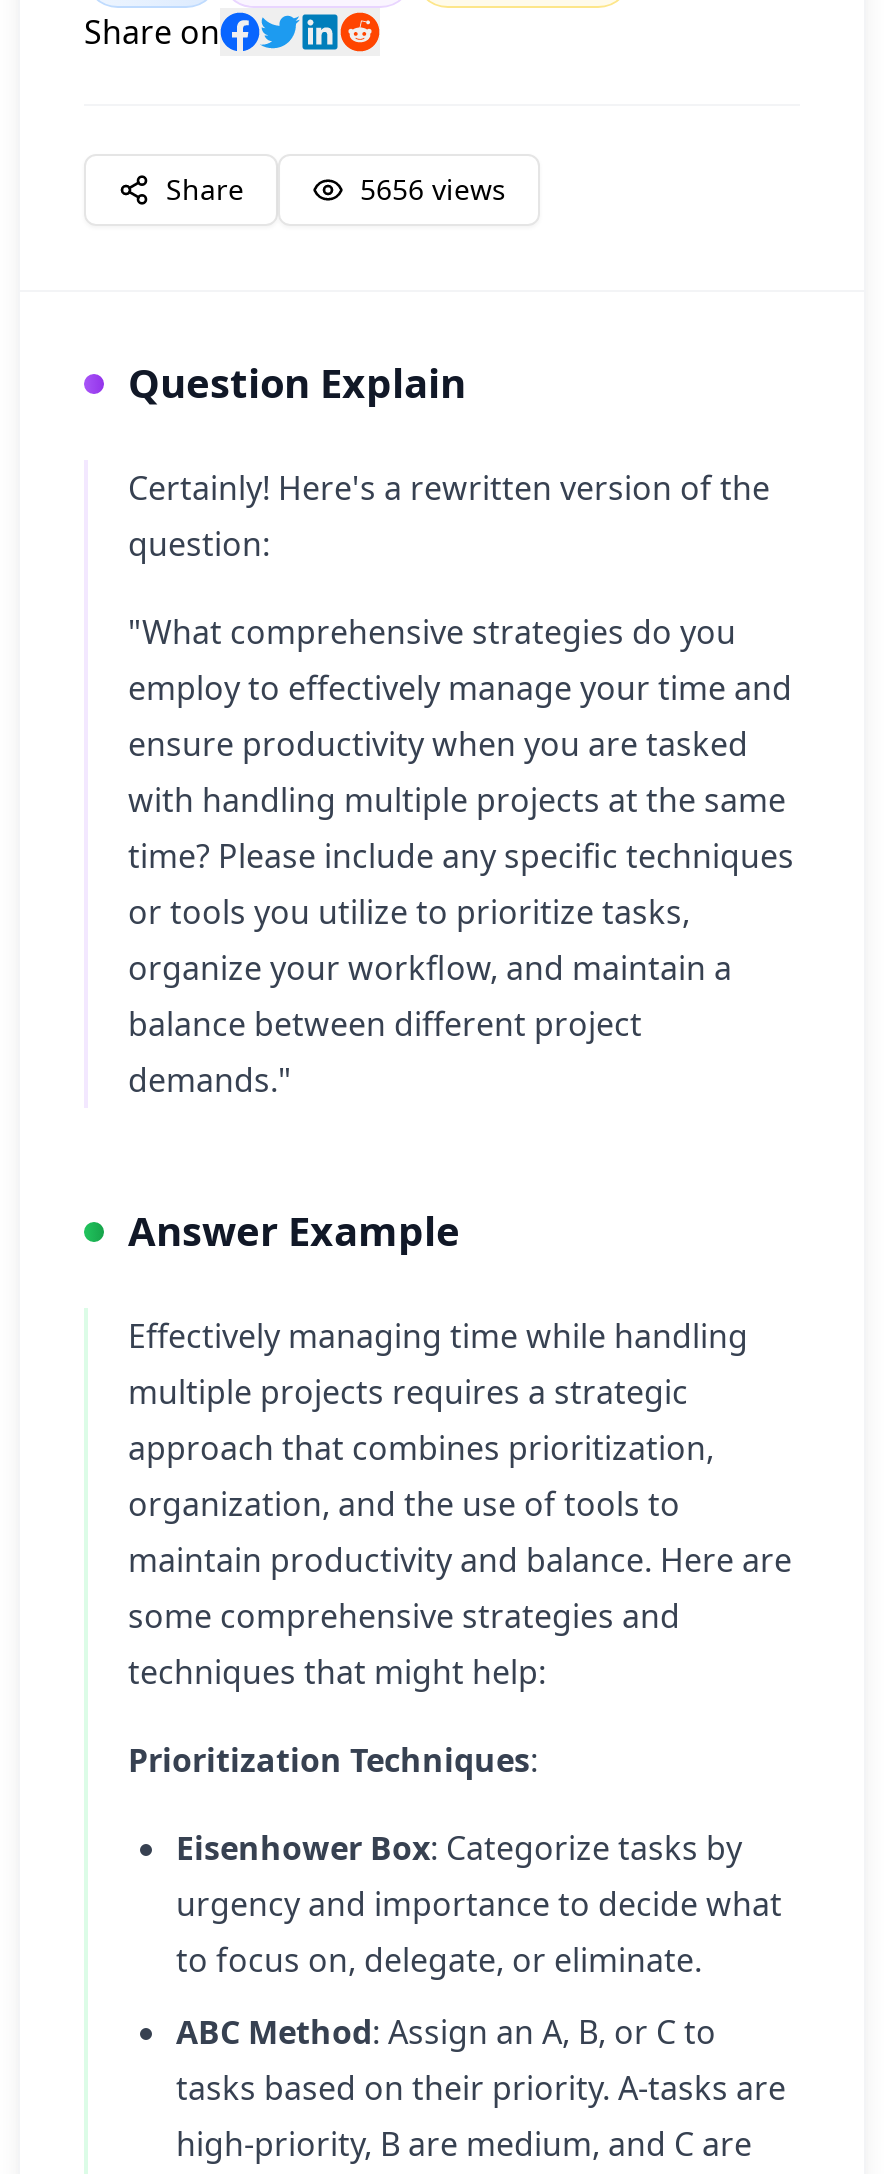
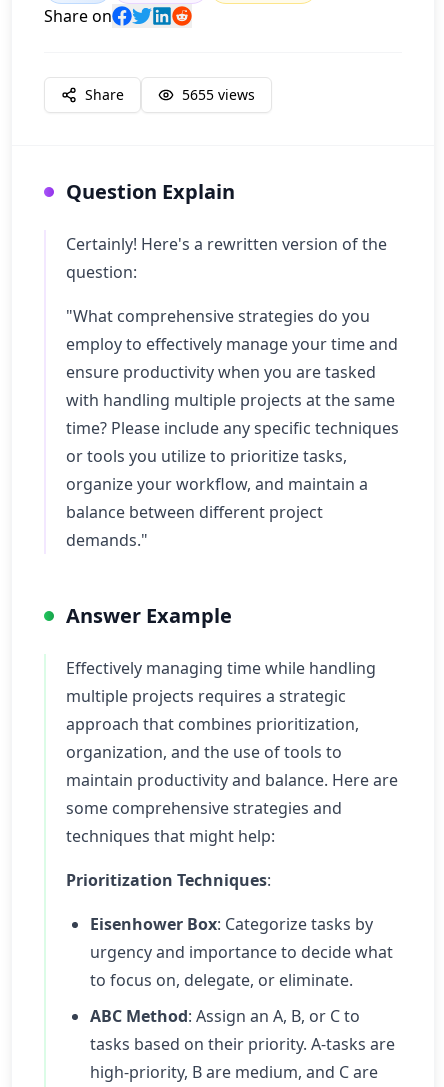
- 5656 views
+ 5655 views
